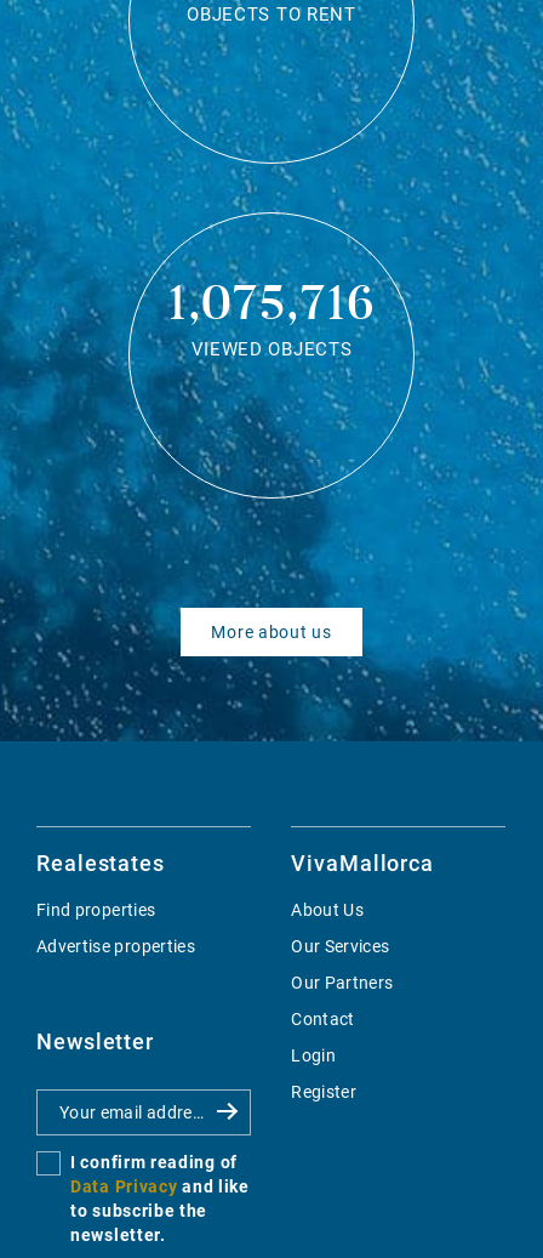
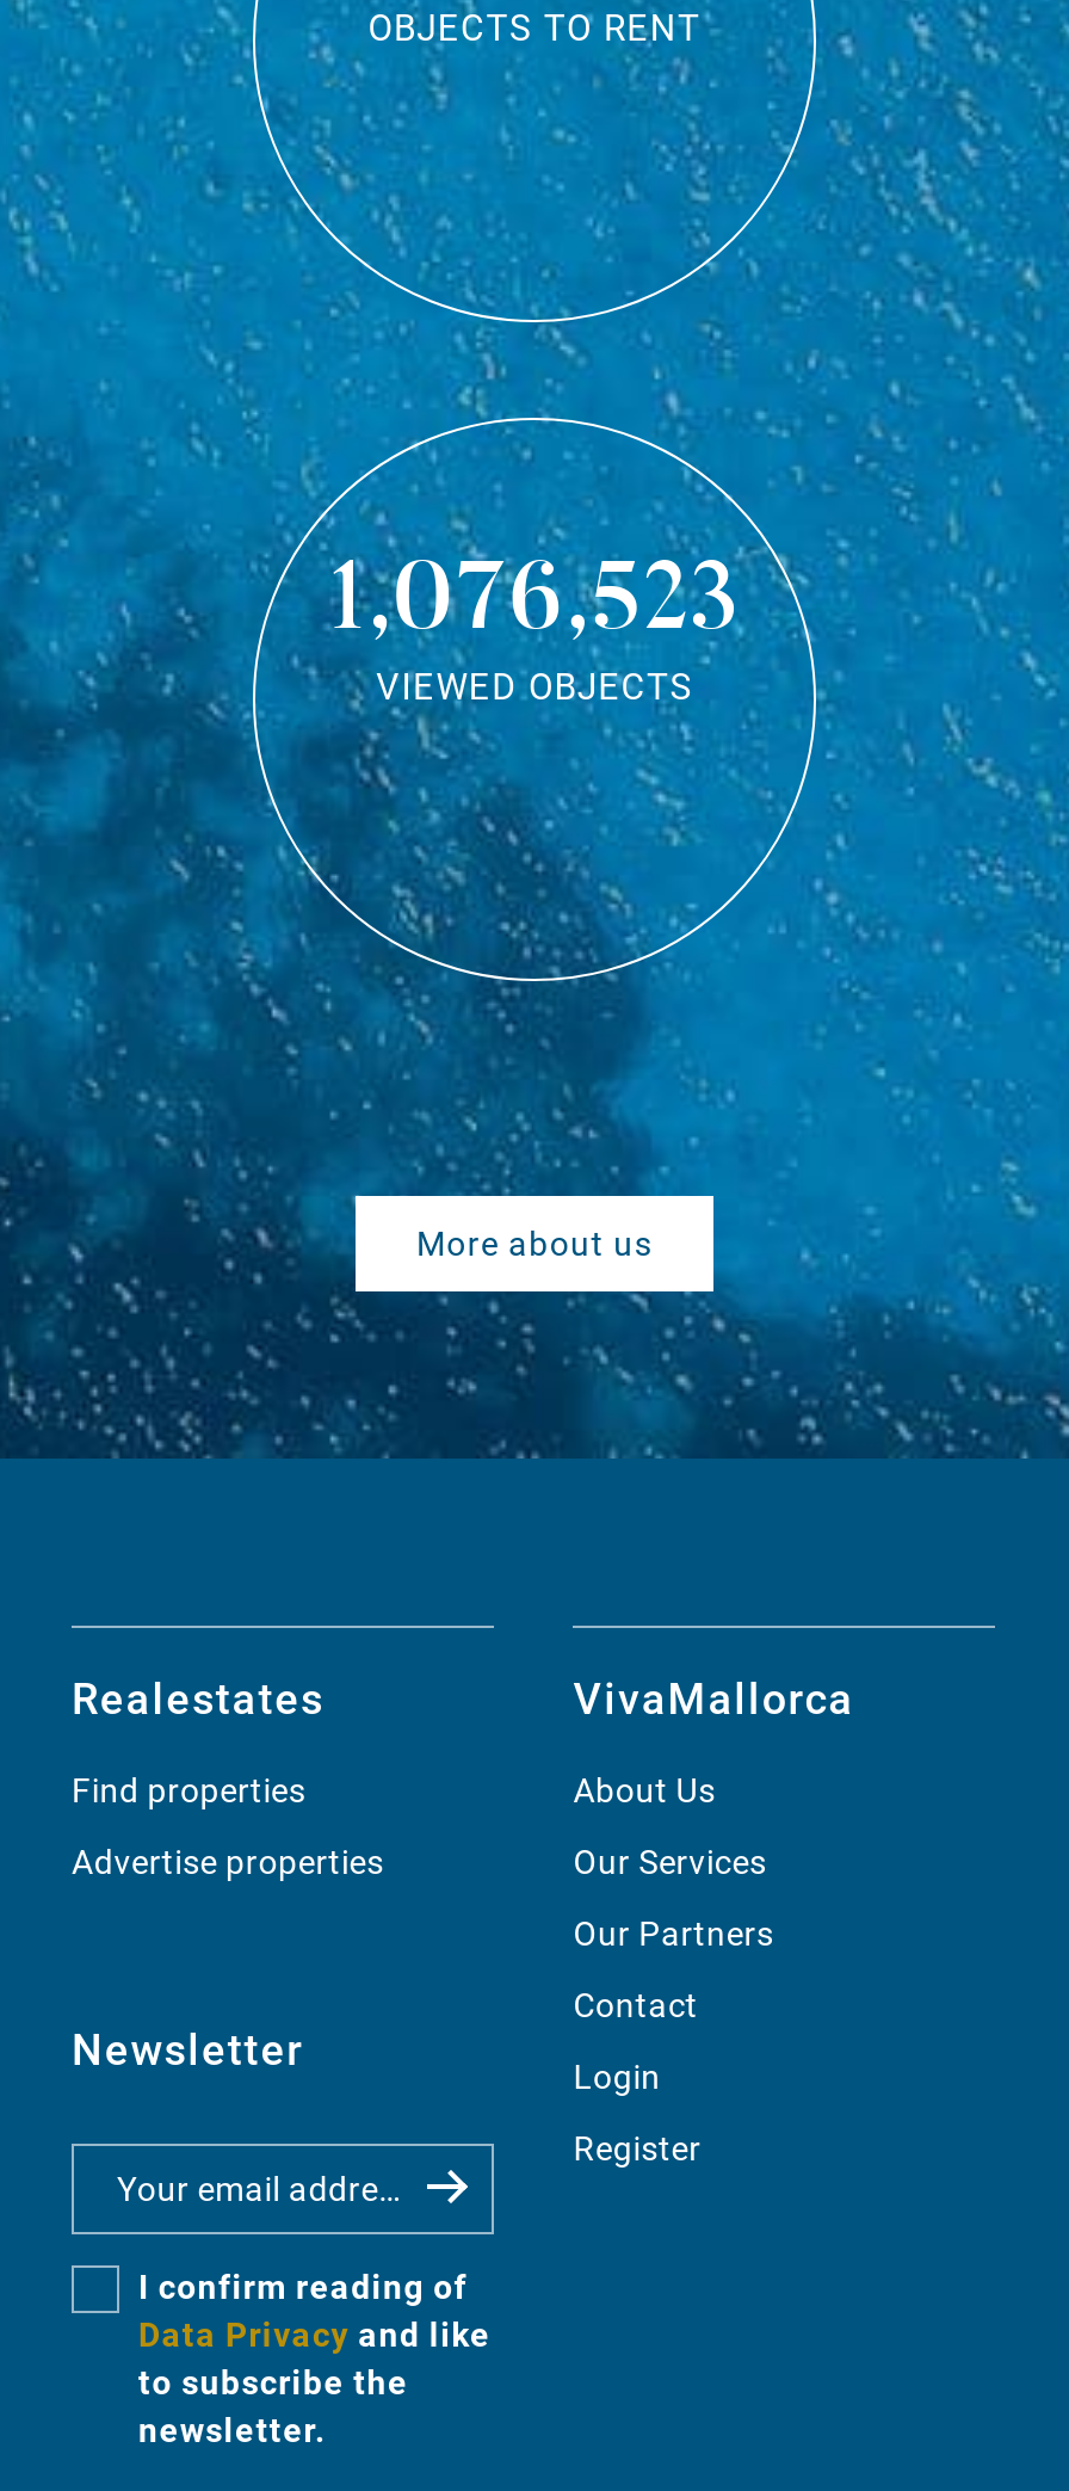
- 1,075,716
+ 1,076,523
